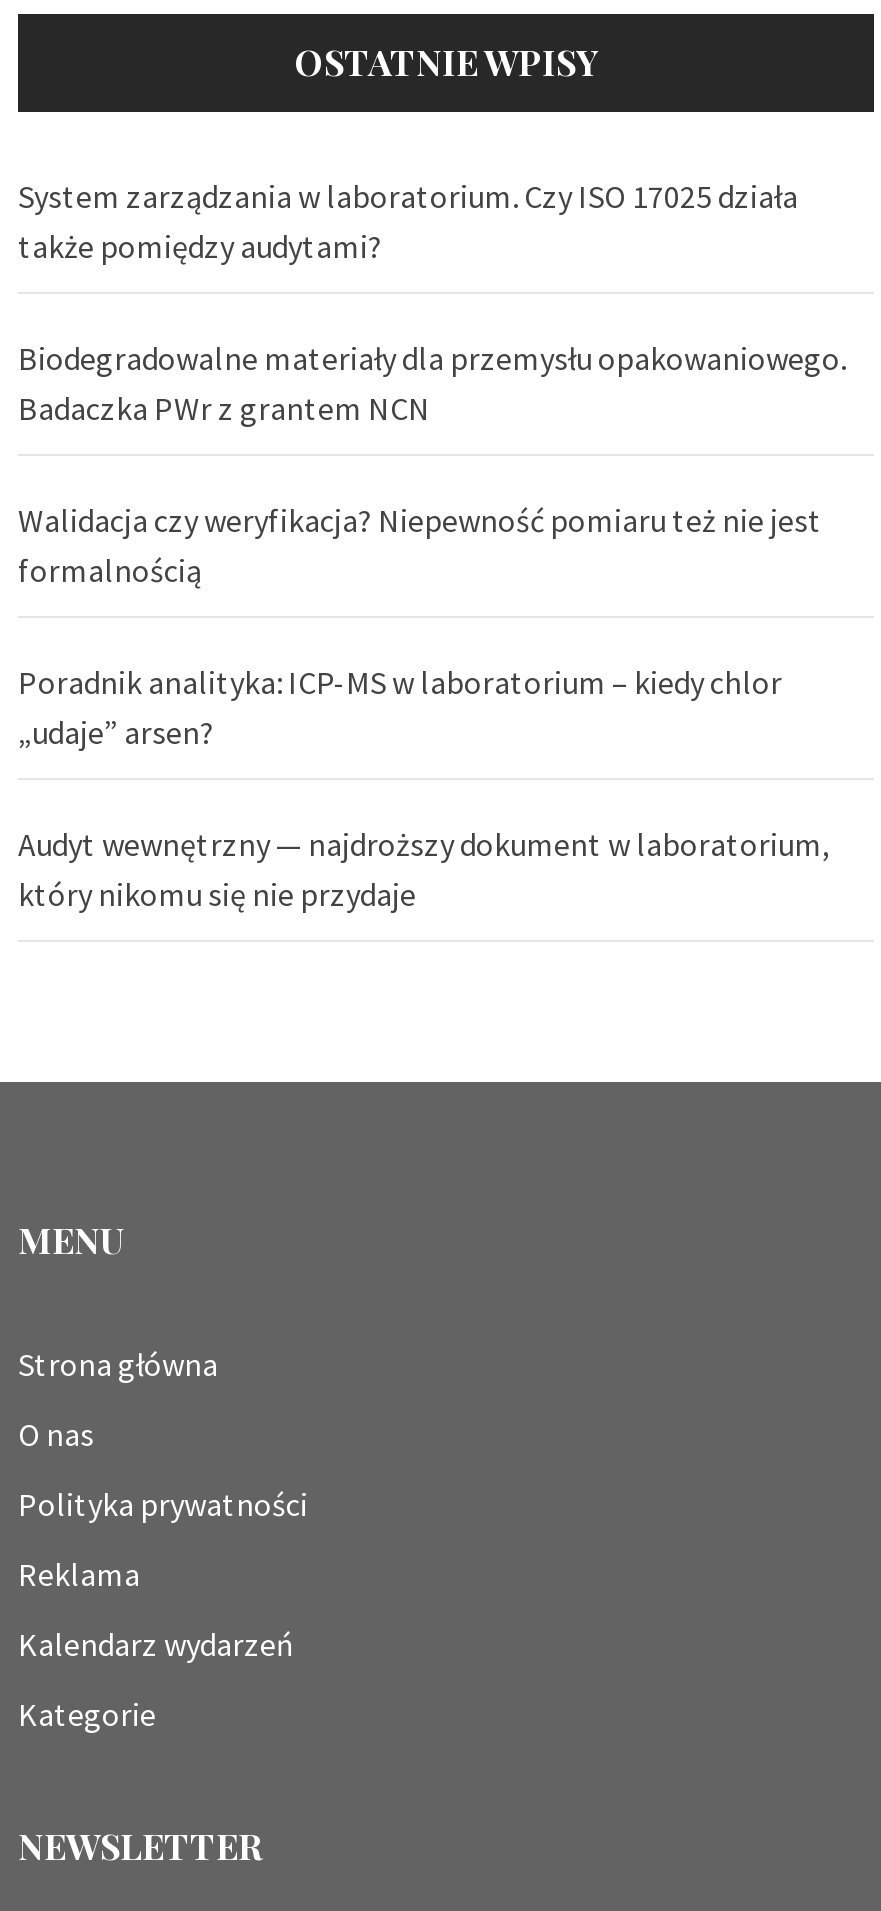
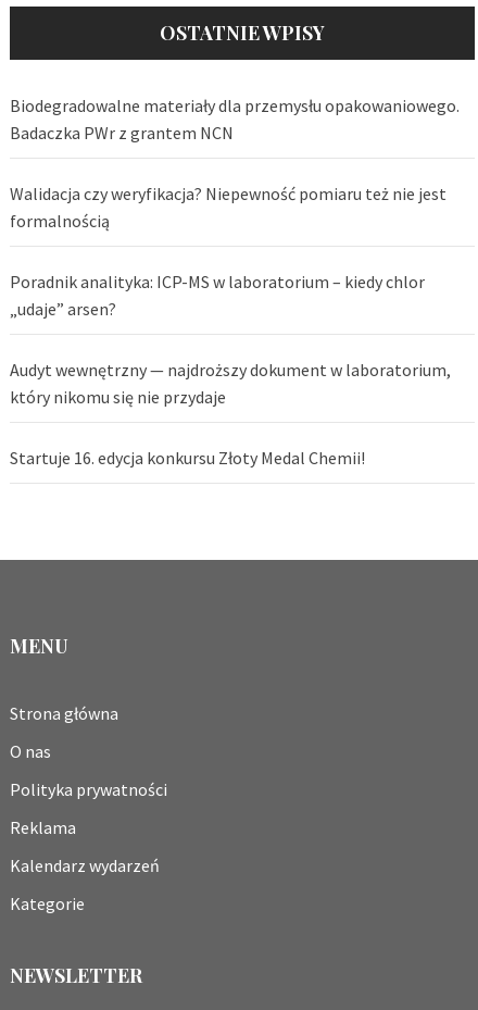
- System zarządzania w laboratorium. Czy ISO 17025 działa
- także pomiędzy audytami?

moved up: Biodegradowalne materiały dla przemysłu opakowaniowego. | Badaczka PWr z grantem NCN | Walidacja czy weryfikacja? Niepewność pomiaru też nie jest | formalnością | Poradnik analityka: ICP-MS w laboratorium – kiedy chlor | „udaje” arsen? | Audyt wewnętrzny — najdroższy dokument w laboratorium, | który nikomu się nie przydaje

+ Startuje 16. edycja konkursu Złoty Medal Chemii!
